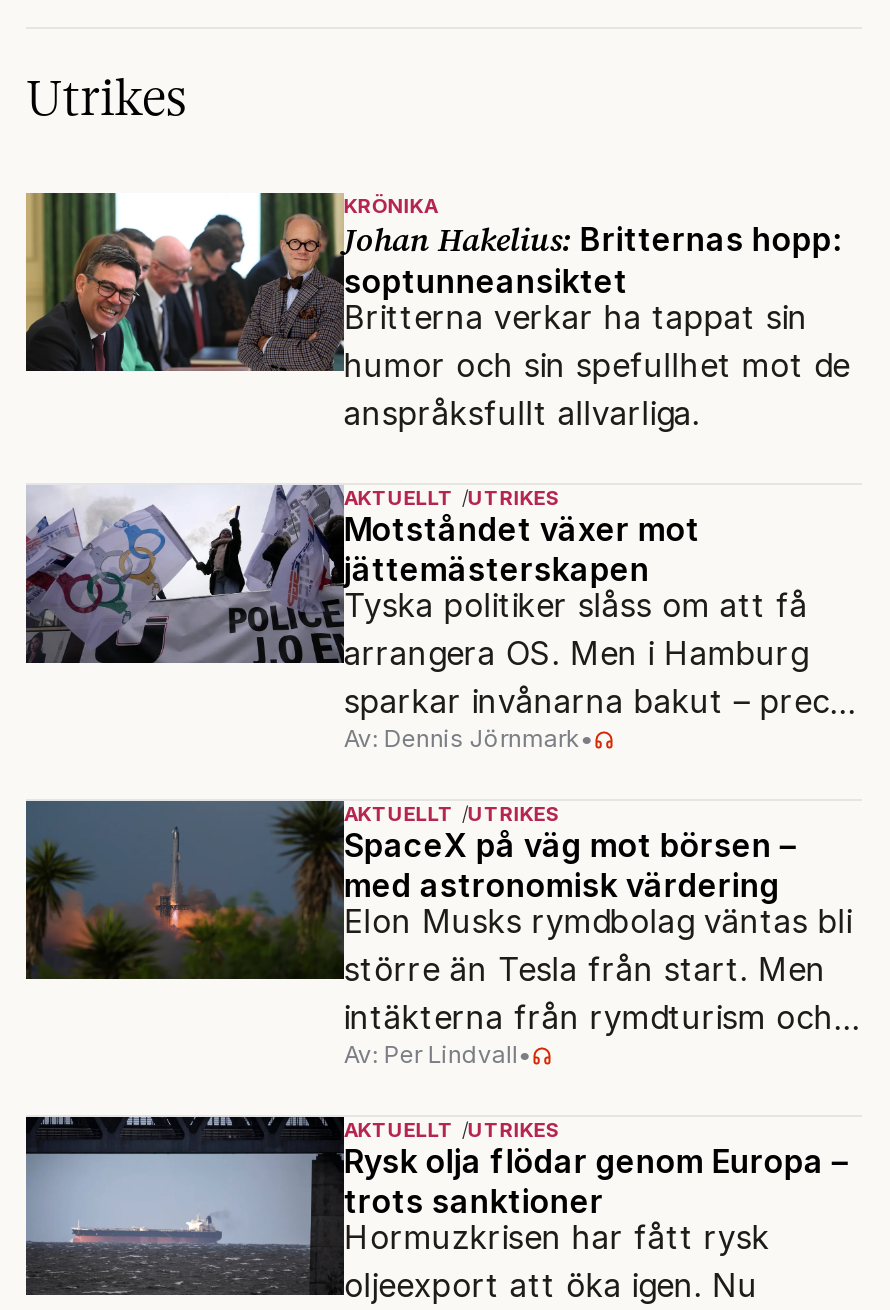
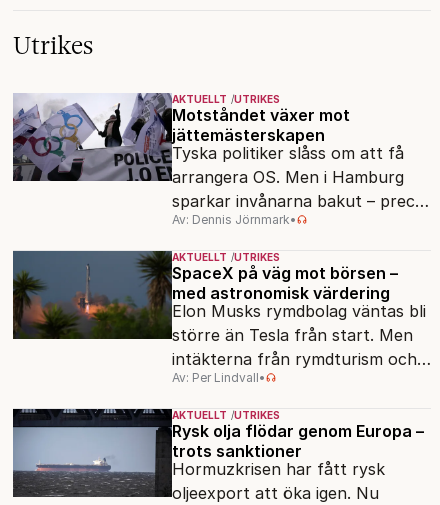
- [image]
- KRÖNIKA
- Johan Hakelius: Britternas hopp:
- soptunneansiktet
- Britterna verkar ha tappat sin
- humor och sin spefullhet mot de
- anspråksfullt allvarliga.
